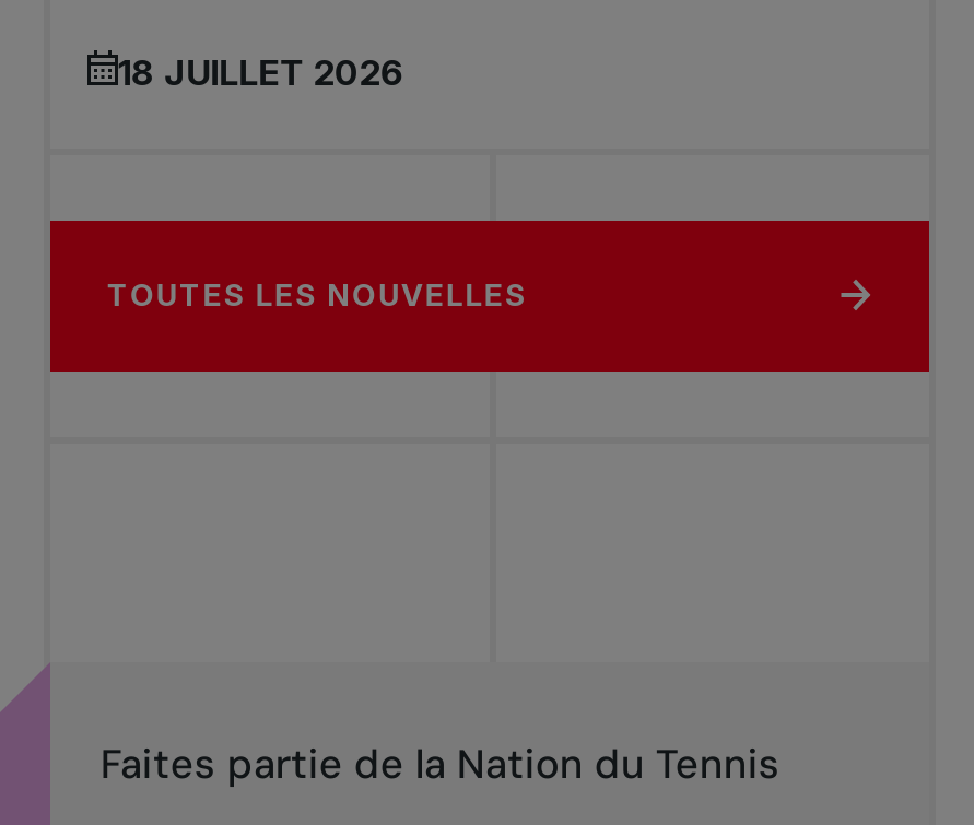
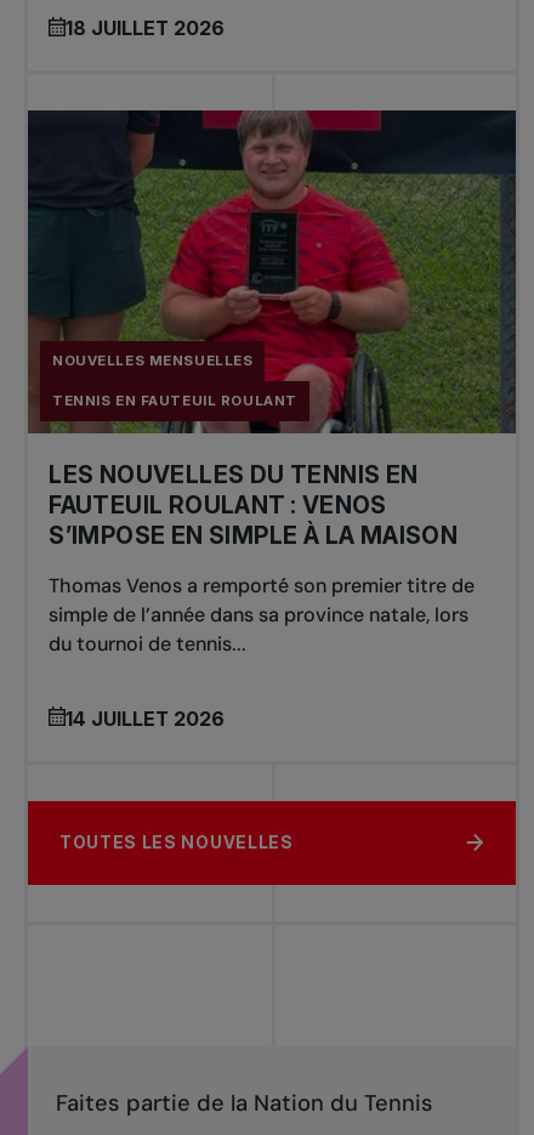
+ [image]
+ NOUVELLES MENSUELLES
+ TENNIS EN FAUTEUIL ROULANT
+ LES NOUVELLES DU TENNIS EN
+ FAUTEUIL ROULANT : VENOS
+ S’IMPOSE EN SIMPLE À LA MAISON
+ Thomas Venos a remporté son premier titre de
+ simple de l’année dans sa province natale, lors
+ du tournoi de tennis...
+ 14 JUILLET 2026
